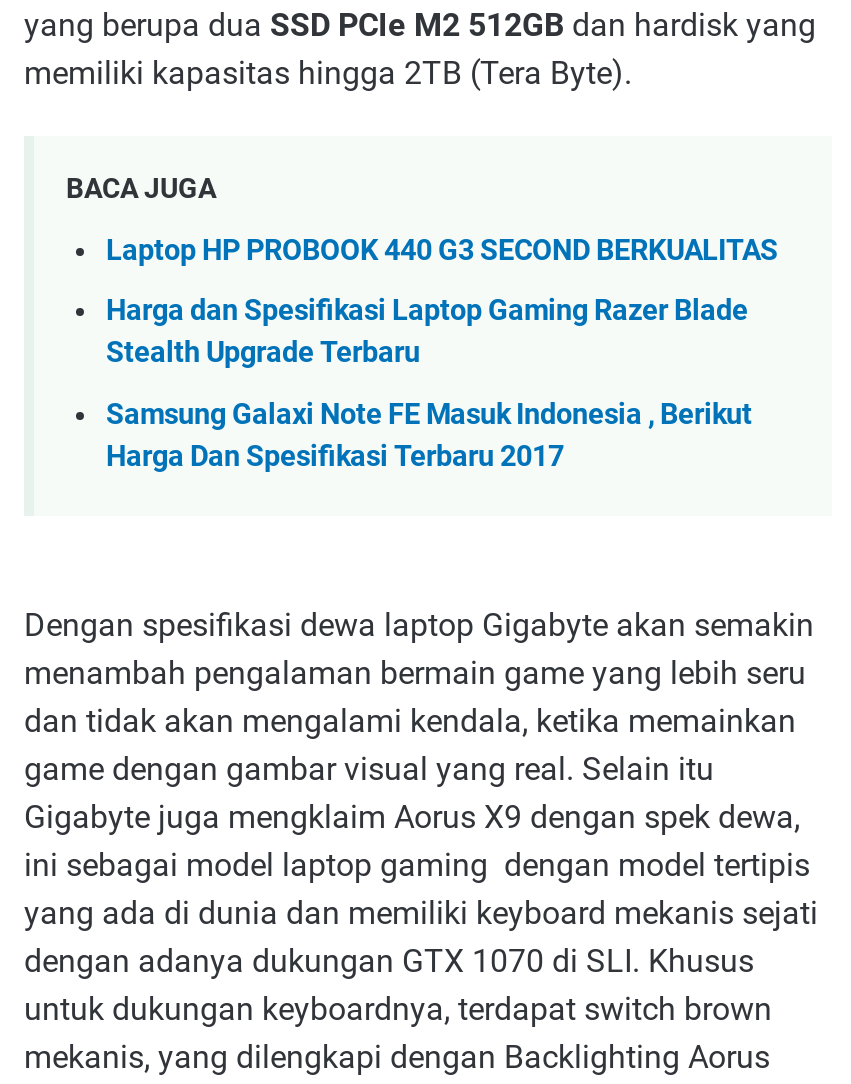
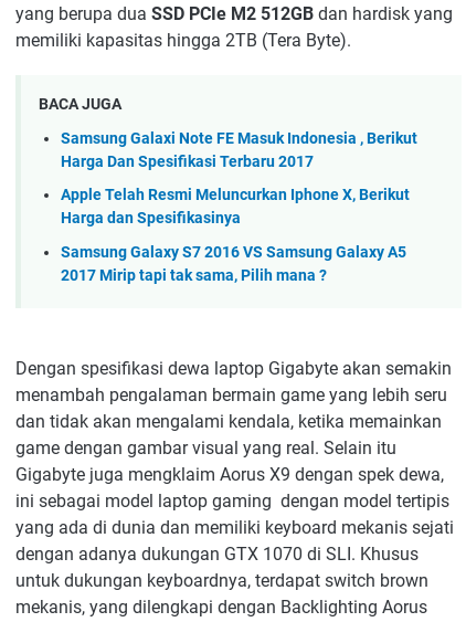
- Laptop HP PROBOOK 440 G3 SECOND BERKUALITAS
- Harga dan Spesifikasi Laptop Gaming Razer Blade
- Stealth Upgrade Terbaru

moved up: Samsung Galaxi Note FE Masuk Indonesia , Berikut | Harga Dan Spesifikasi Terbaru 2017

+ Apple Telah Resmi Meluncurkan Iphone X, Berikut
+ Harga dan Spesifikasinya
+ Samsung Galaxy S7 2016 VS Samsung Galaxy A5
+ 2017 Mirip tapi tak sama, Pilih mana ?
